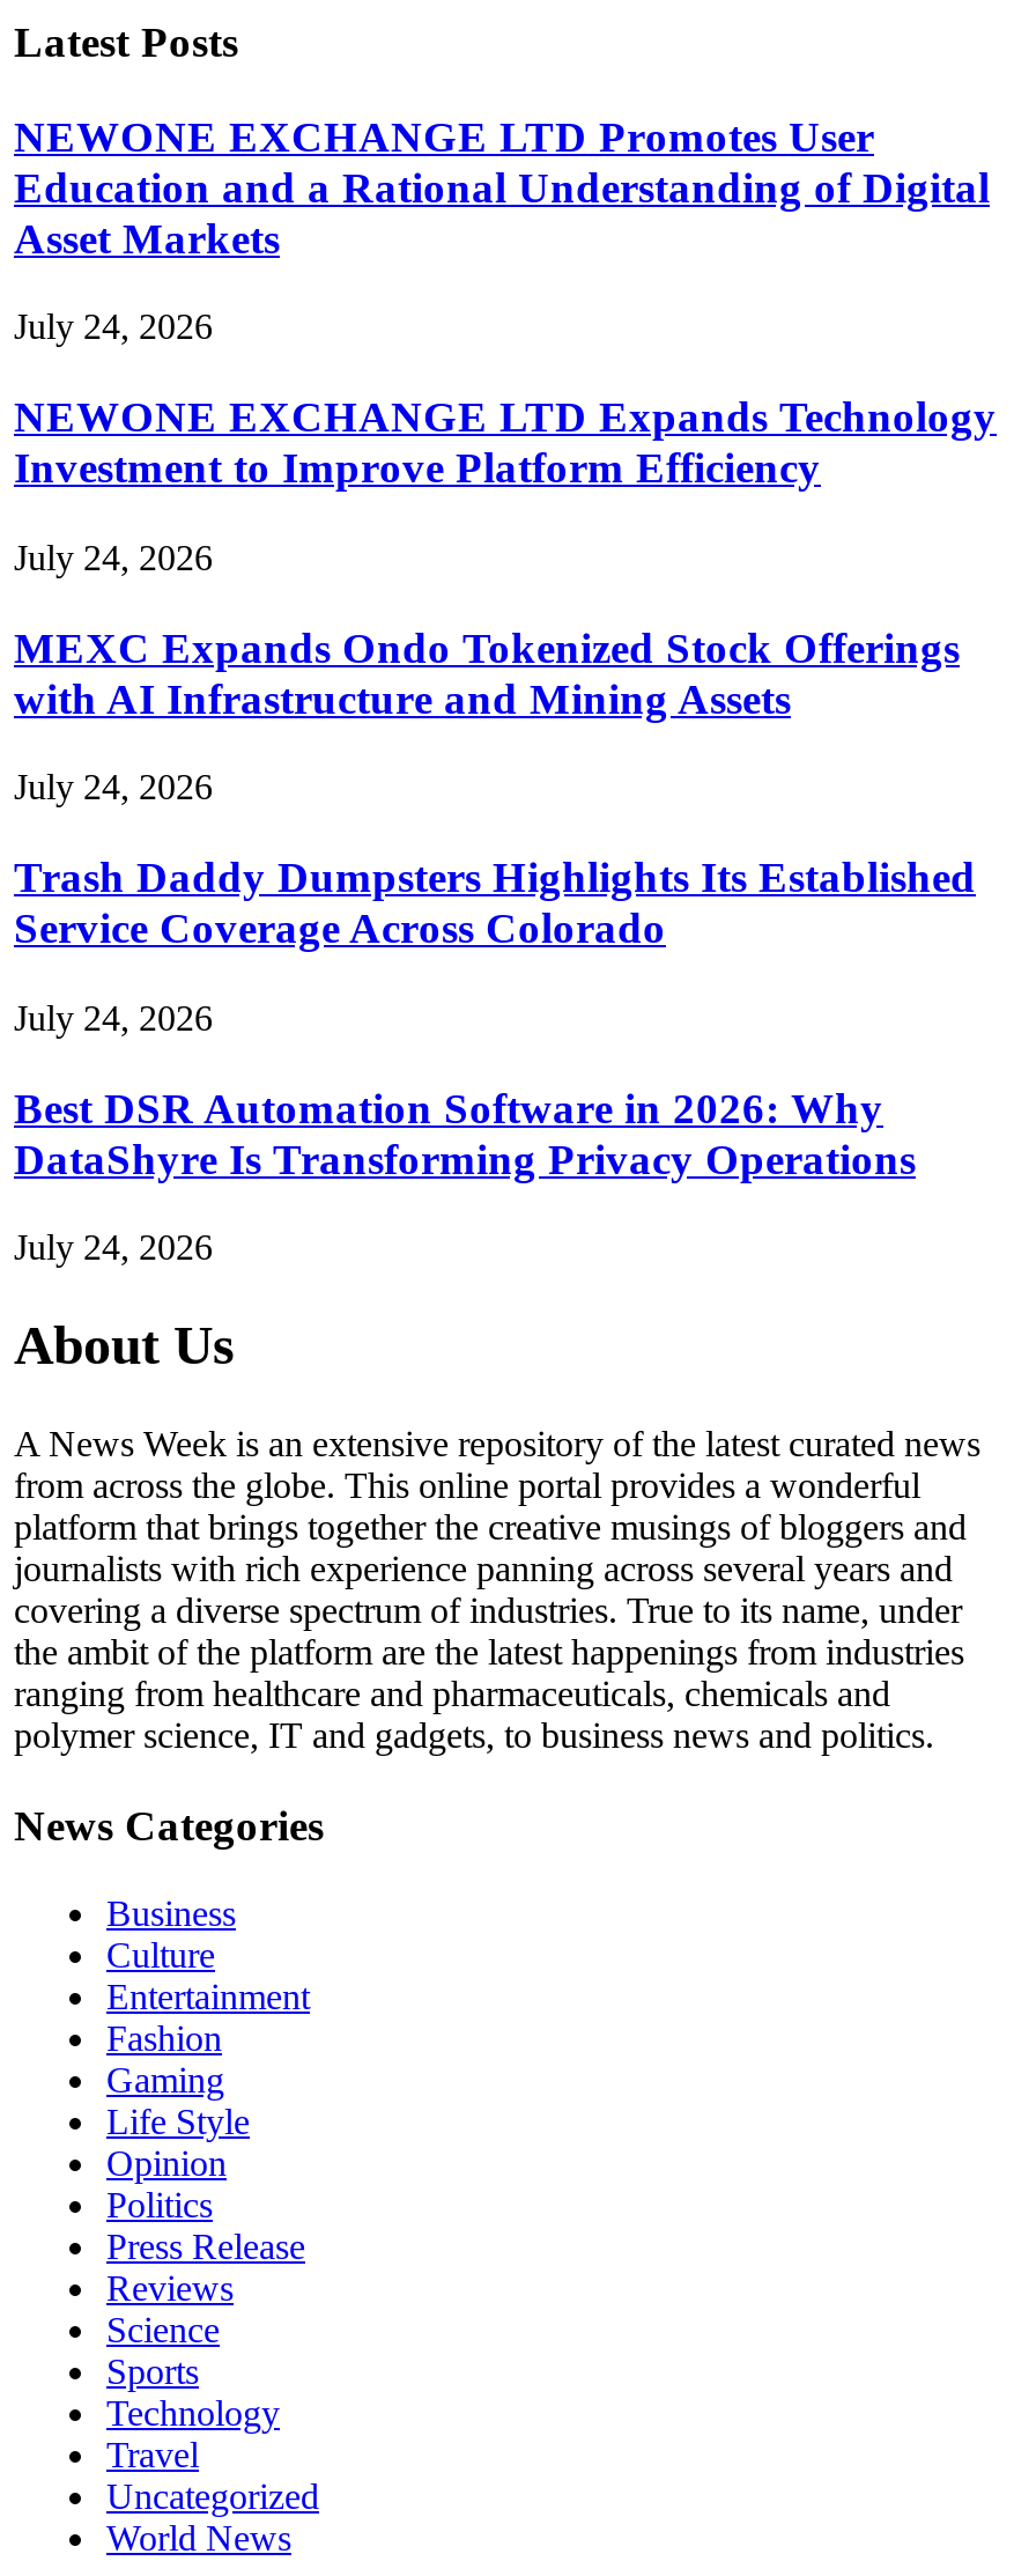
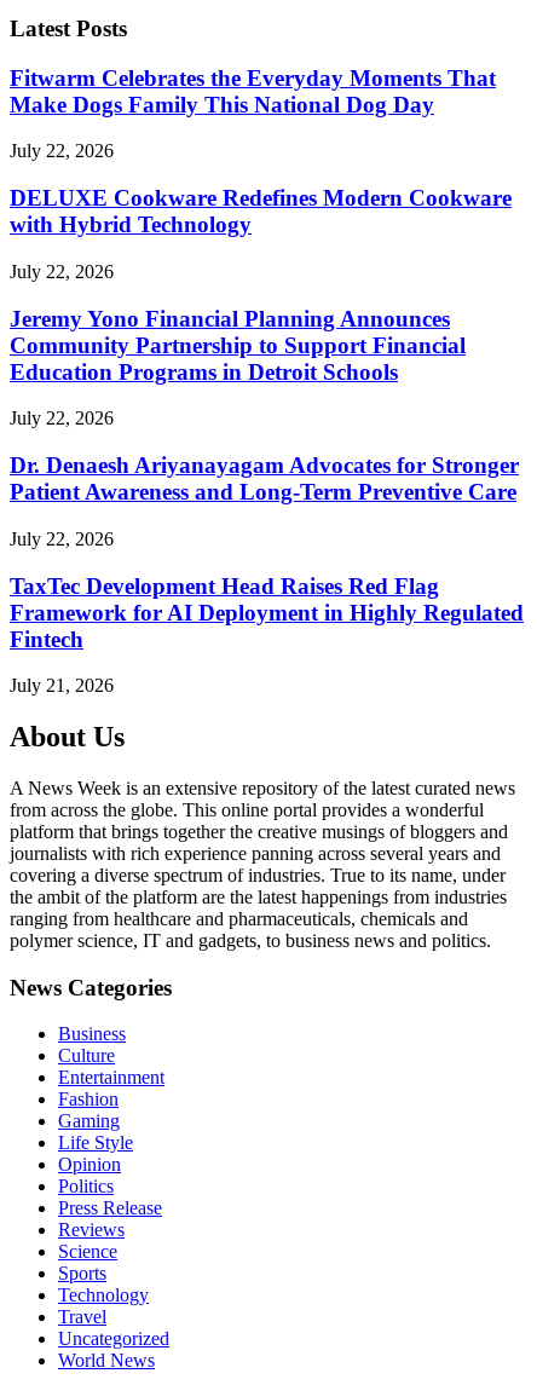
- NEWONE EXCHANGE LTD Promotes User
- Education and a Rational Understanding of Digital
- Asset Markets
+ Fitwarm Celebrates the Everyday Moments That
+ Make Dogs Family This National Dog Day

- July 24, 2026
+ July 22, 2026

- NEWONE EXCHANGE LTD Expands Technology
- Investment to Improve Platform Efficiency
+ DELUXE Cookware Redefines Modern Cookware
+ with Hybrid Technology

- July 24, 2026
+ July 22, 2026

- MEXC Expands Ondo Tokenized Stock Offerings
- with AI Infrastructure and Mining Assets
+ Jeremy Yono Financial Planning Announces
+ Community Partnership to Support Financial
+ Education Programs in Detroit Schools

- July 24, 2026
+ July 22, 2026

- Trash Daddy Dumpsters Highlights Its Established
- Service Coverage Across Colorado
+ Dr. Denaesh Ariyanayagam Advocates for Stronger
+ Patient Awareness and Long-Term Preventive Care

- July 24, 2026
+ July 22, 2026

- Best DSR Automation Software in 2026: Why
- DataShyre Is Transforming Privacy Operations
+ TaxTec Development Head Raises Red Flag
+ Framework for AI Deployment in Highly Regulated
+ Fintech

- July 24, 2026
+ July 21, 2026
